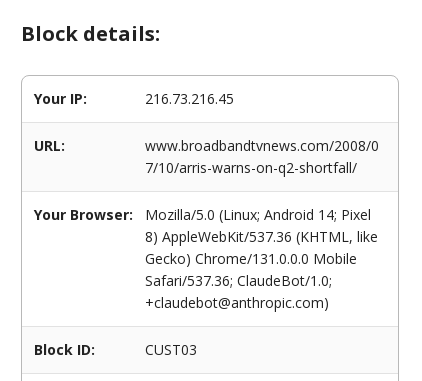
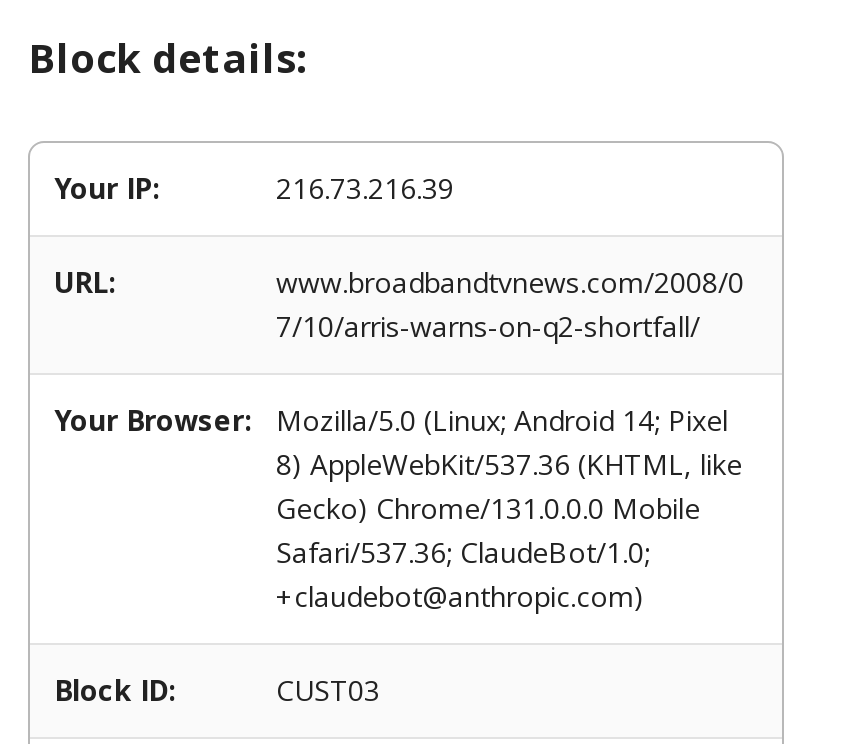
- 216.73.216.45
+ 216.73.216.39
